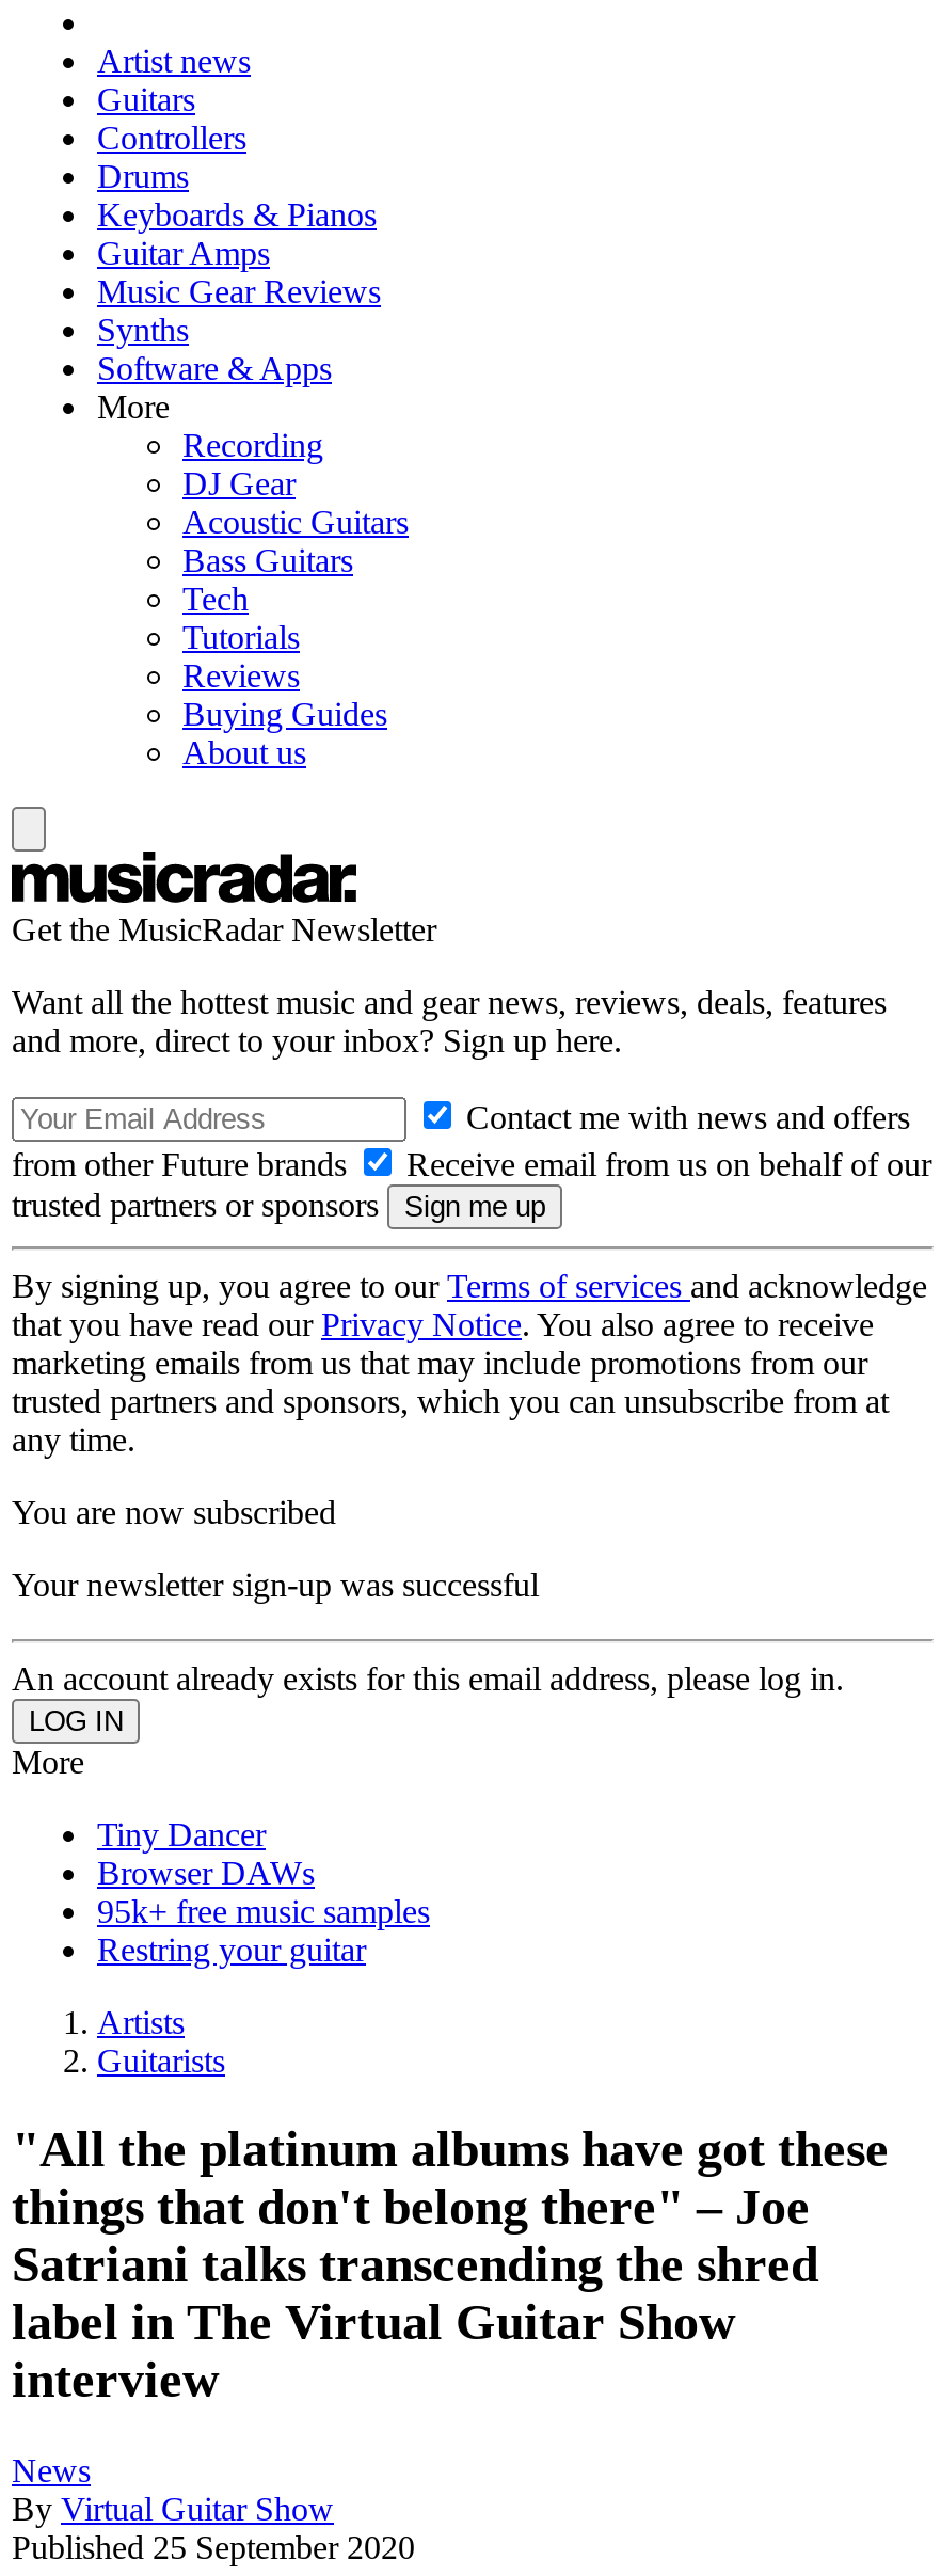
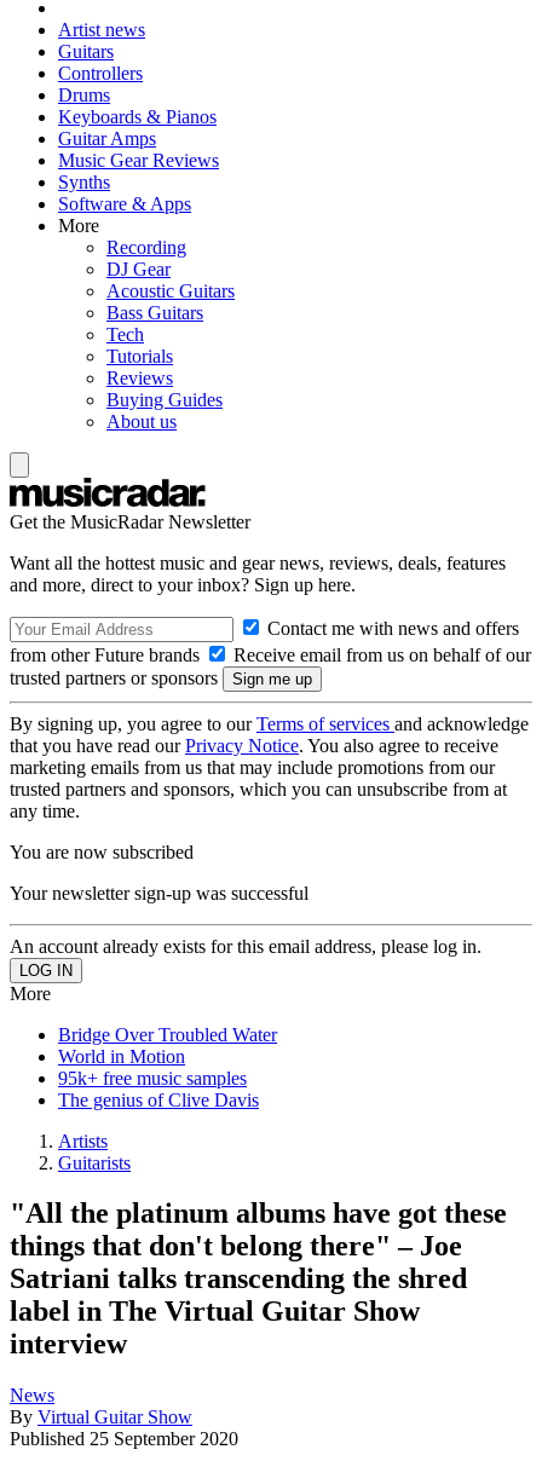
- Tiny Dancer
- Browser DAWs
+ Bridge Over Troubled Water
+ World in Motion

- Restring your guitar
+ The genius of Clive Davis
